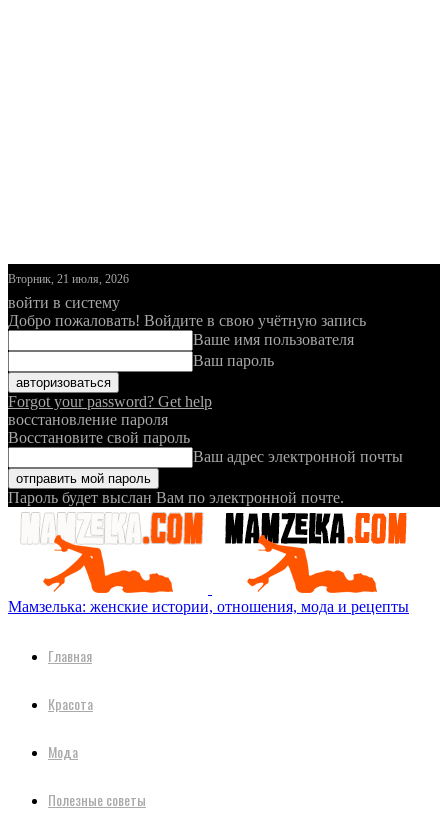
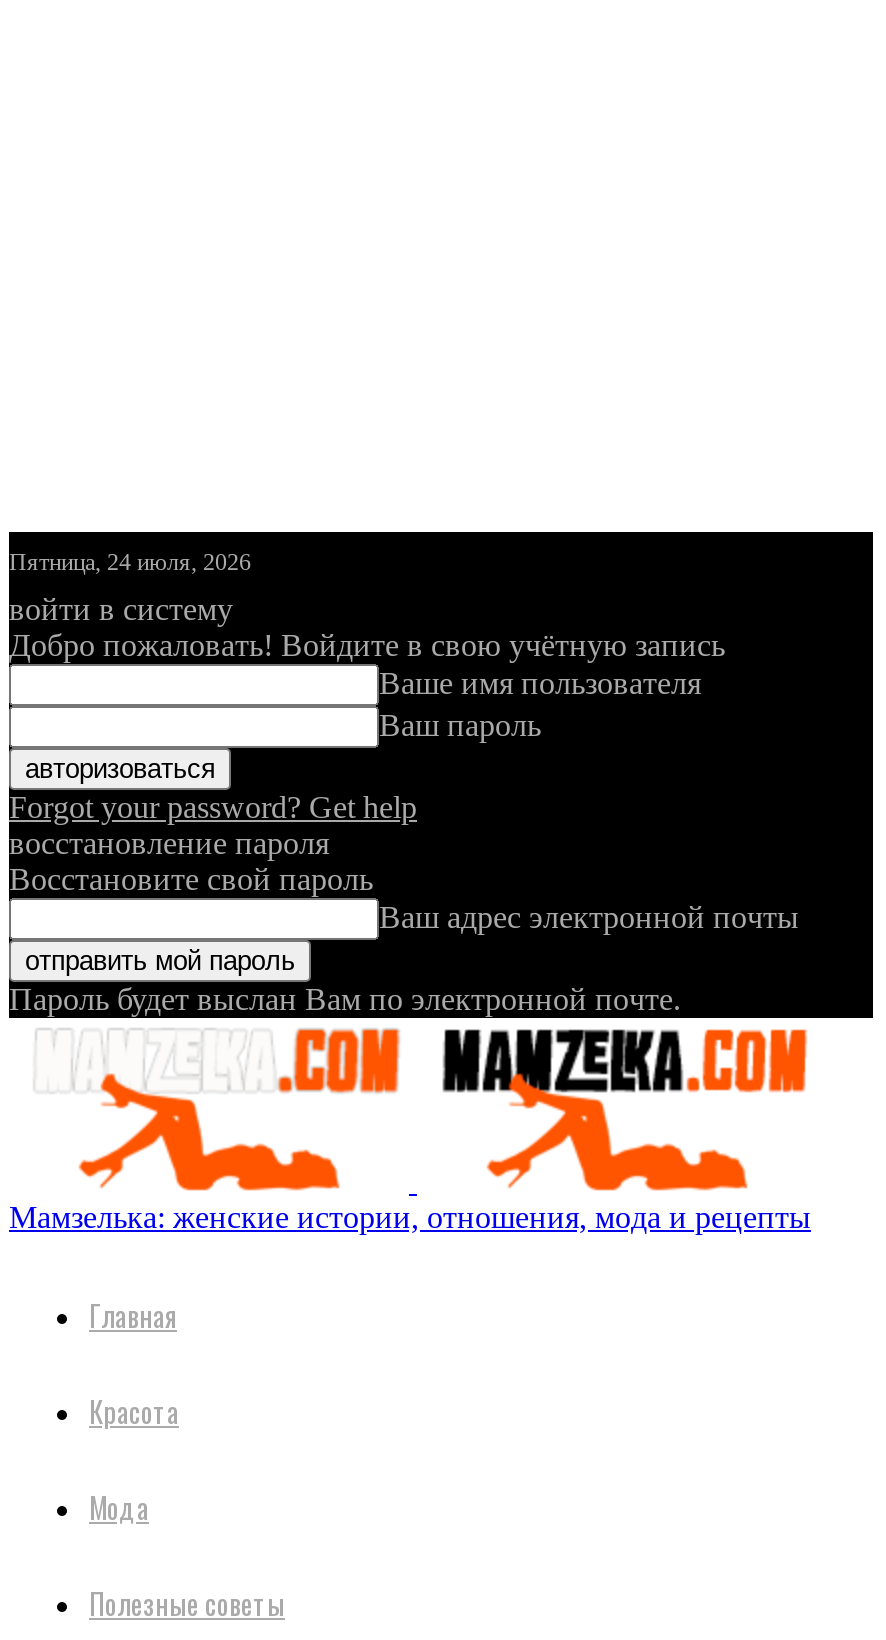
- Вторник, 21 июля, 2026
+ Пятница, 24 июля, 2026
